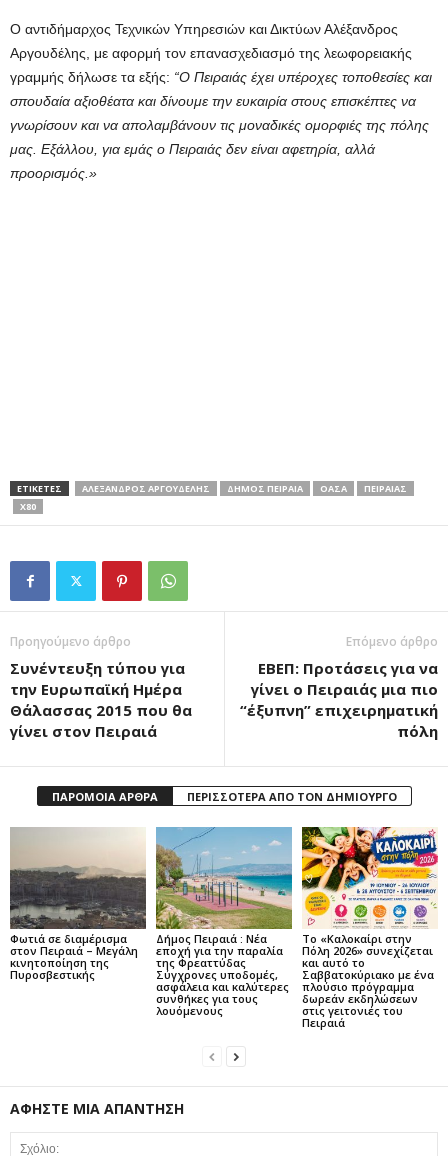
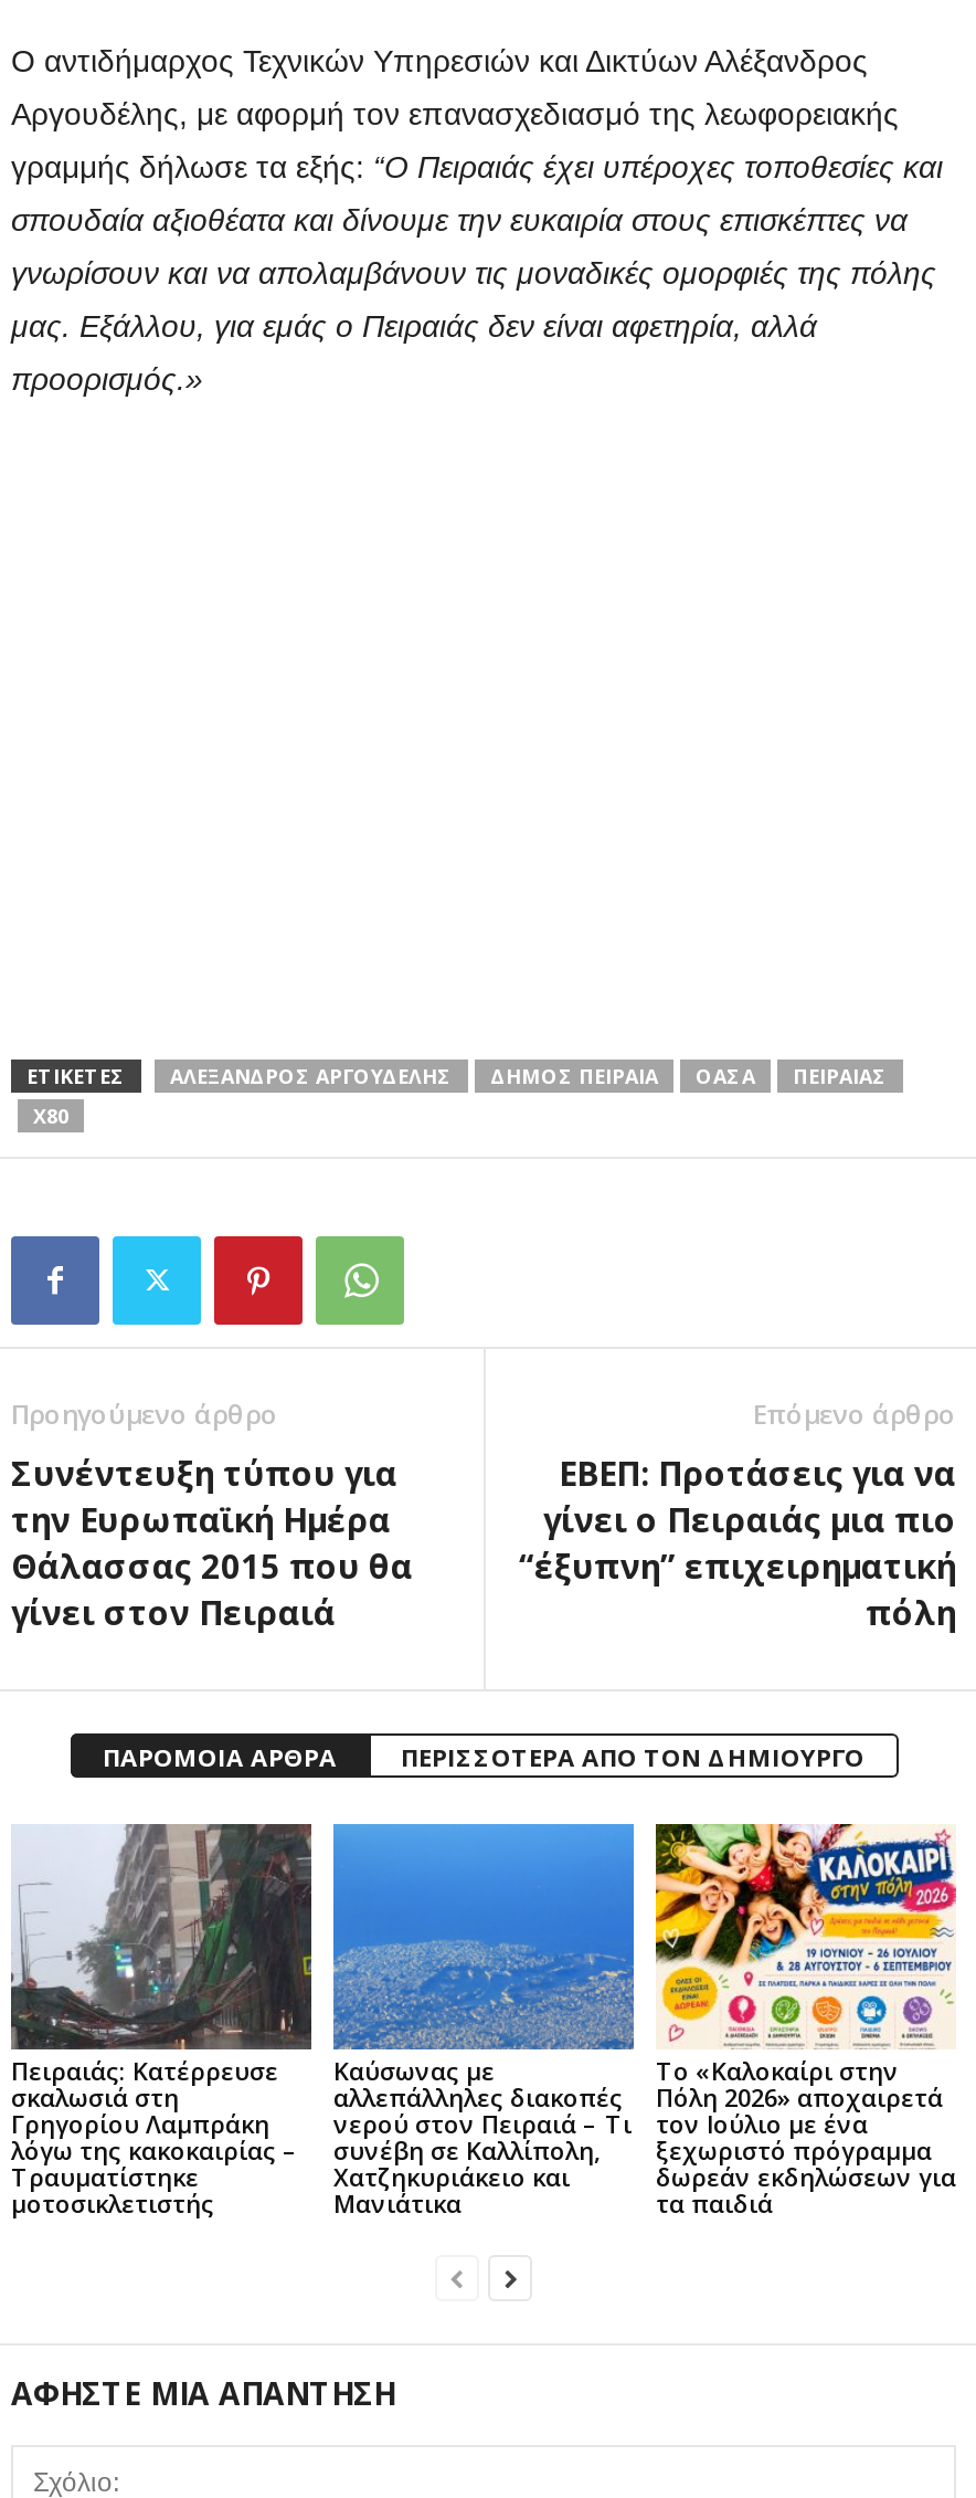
- [image]
- Φωτιά σε διαμέρισμα
- στον Πειραιά – Μεγάλη
- κινητοποίηση της
- Πυροσβεστικής
+ [image]
+ Πειραιάς: Κατέρρευσε
+ σκαλωσιά στη
+ Γρηγορίου Λαμπράκη
+ λόγω της κακοκαιρίας –
+ Τραυματίστηκε
+ μοτοσικλετιστής

- [image]
- Δήμος Πειραιά : Νέα
- εποχή για την παραλία
- της Φρεαττύδας
- Σύγχρονες υποδομές,
- ασφάλεια και καλύτερες
- συνθήκες για τους
- λουόμενους
+ [image]
+ Καύσωνας με
+ αλλεπάλληλες διακοπές
+ νερού στον Πειραιά – Τι
+ συνέβη σε Καλλίπολη,
+ Χατζηκυριάκειο και
+ Μανιάτικα

- Πόλη 2026» συνεχίζεται
- και αυτό το
- Σαββατοκύριακο με ένα
- πλούσιο πρόγραμμα
- δωρεάν εκδηλώσεων
- στις γειτονιές του
- Πειραιά
+ Πόλη 2026» αποχαιρετά
+ τον Ιούλιο με ένα
+ ξεχωριστό πρόγραμμα
+ δωρεάν εκδηλώσεων για
+ τα παιδιά
